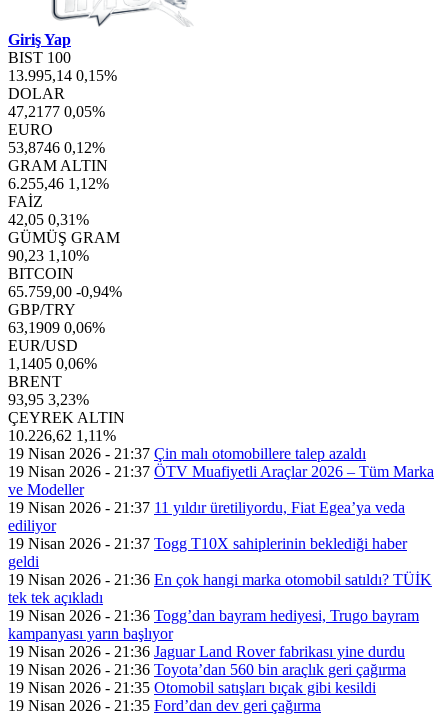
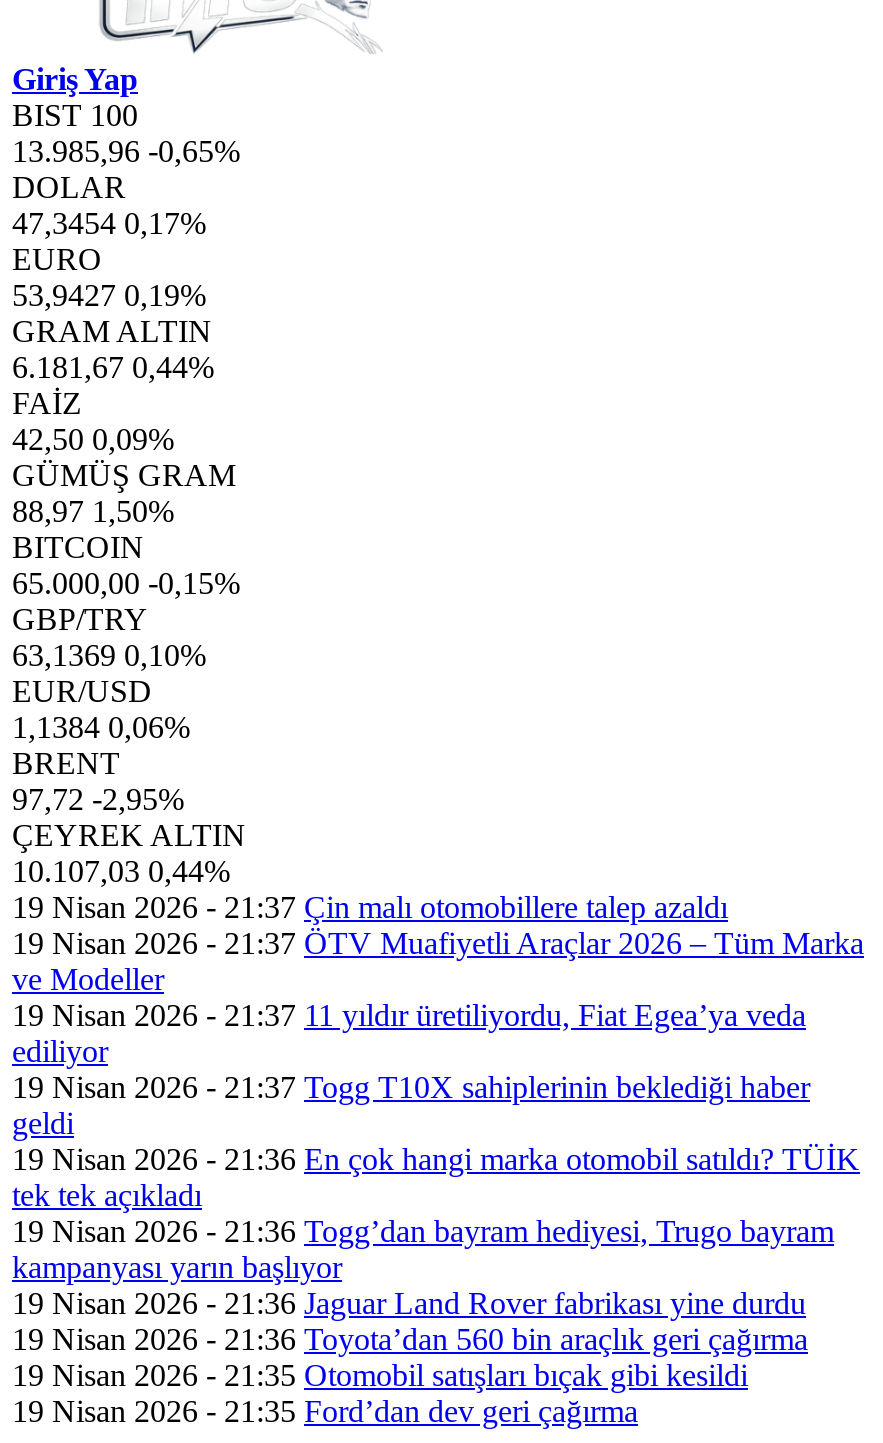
- 13.995,14 0,15%
+ 13.985,96 -0,65%

- 47,2177 0,05%
+ 47,3454 0,17%

- 53,8746 0,12%
+ 53,9427 0,19%

- 6.255,46 1,12%
+ 6.181,67 0,44%

- 42,05 0,31%
+ 42,50 0,09%

- 90,23 1,10%
+ 88,97 1,50%

- 65.759,00 -0,94%
+ 65.000,00 -0,15%

- 63,1909 0,06%
+ 63,1369 0,10%

- 1,1405 0,06%
+ 1,1384 0,06%

- 93,95 3,23%
+ 97,72 -2,95%

- 10.226,62 1,11%
+ 10.107,03 0,44%
